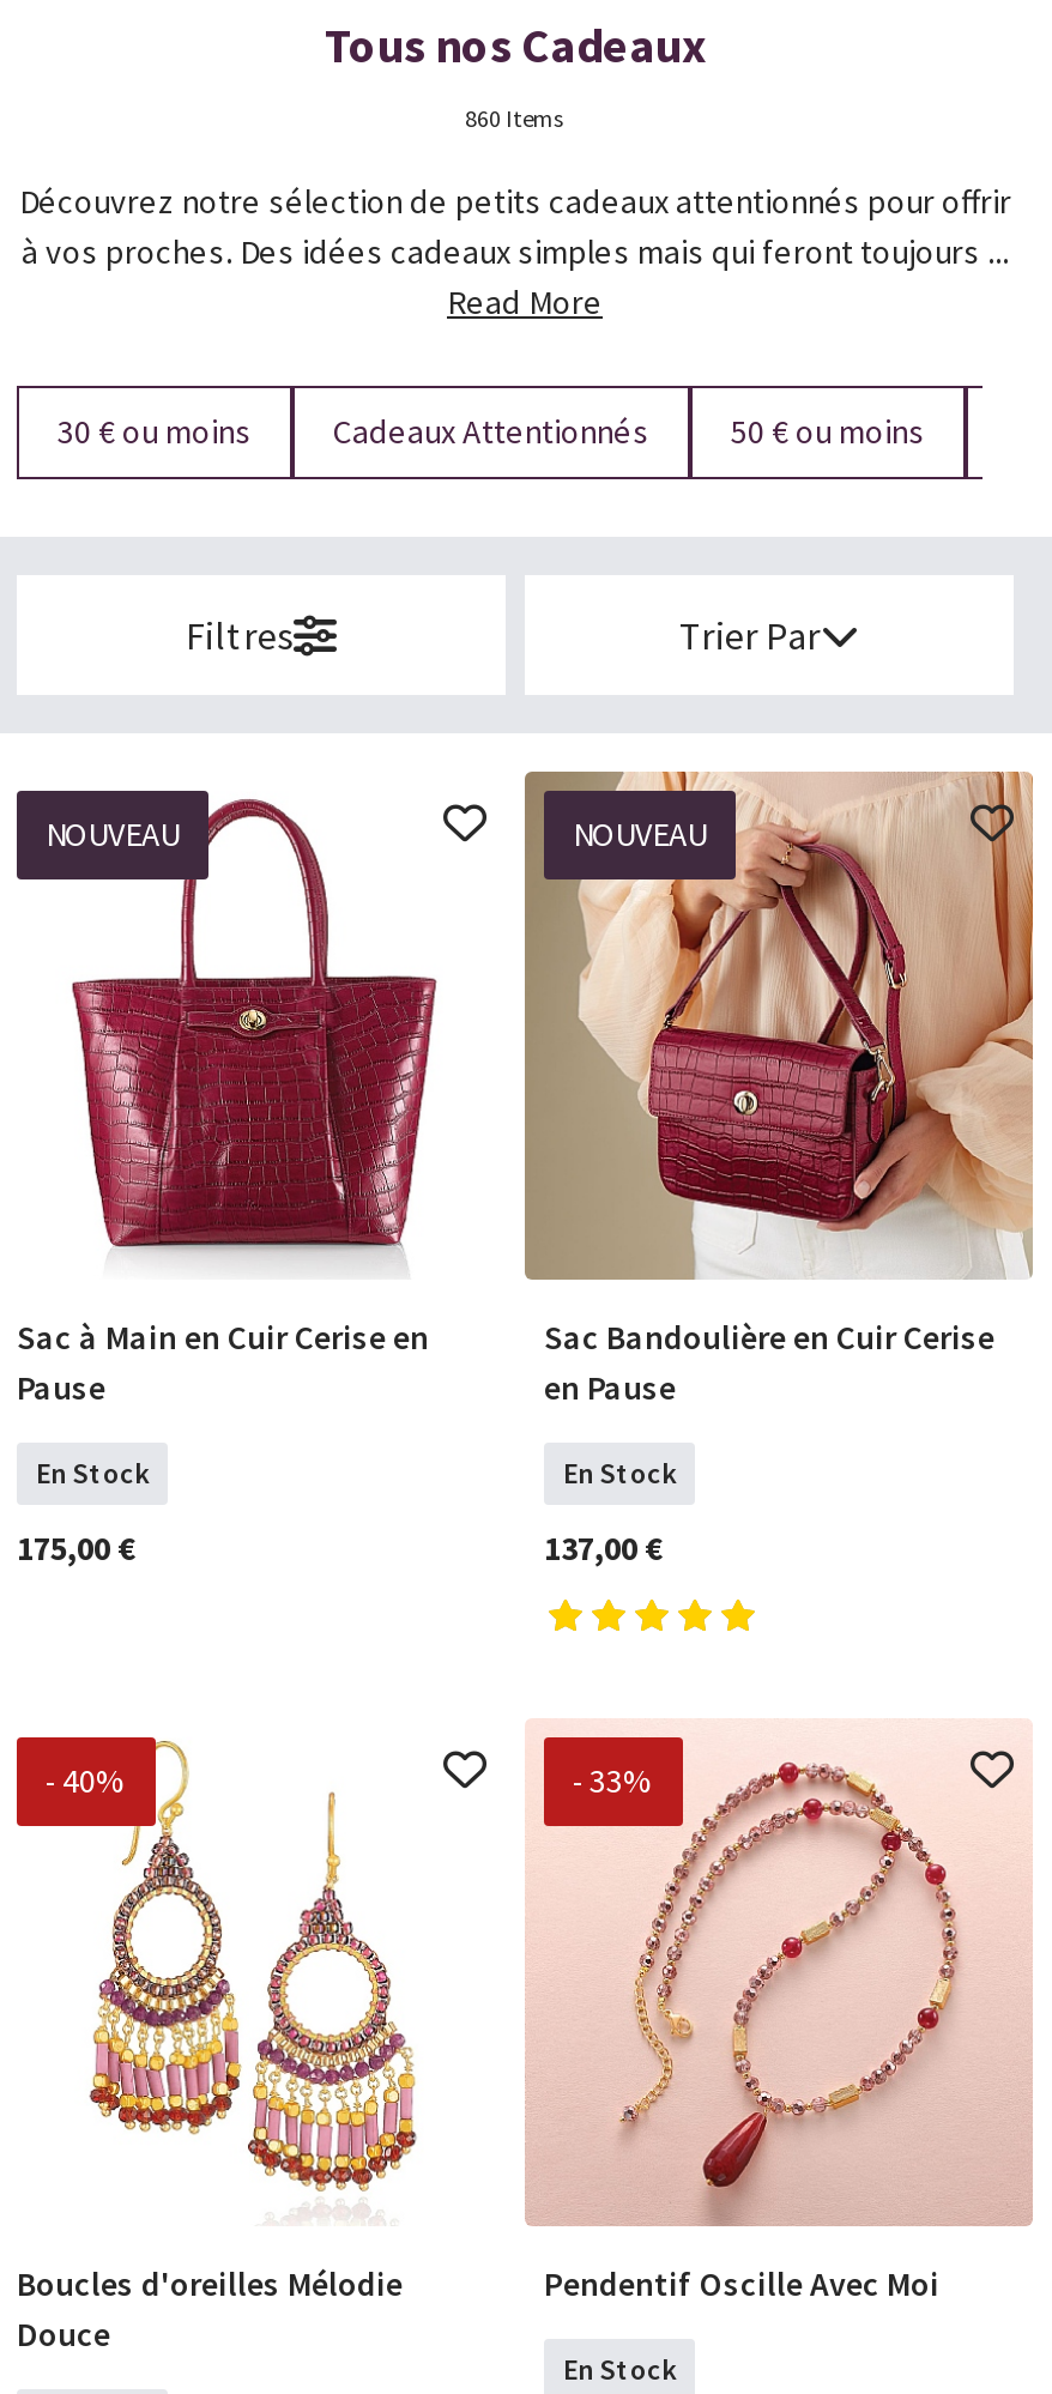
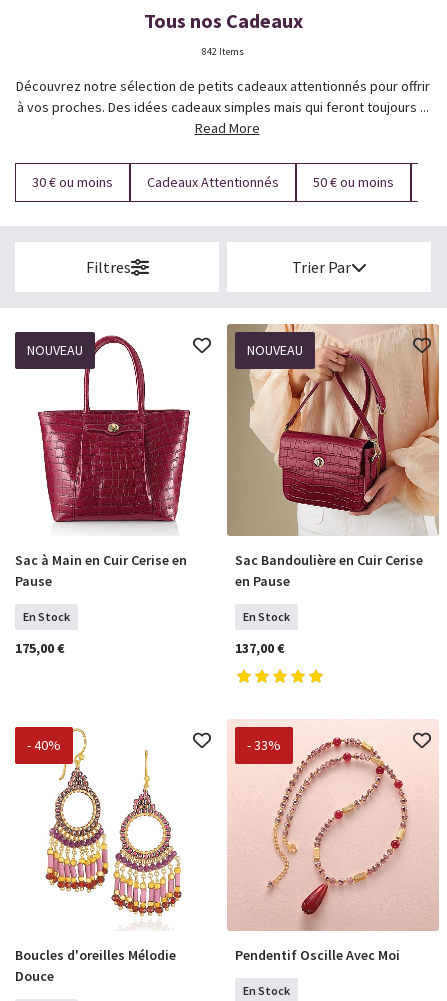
- 860 Items
+ 842 Items
